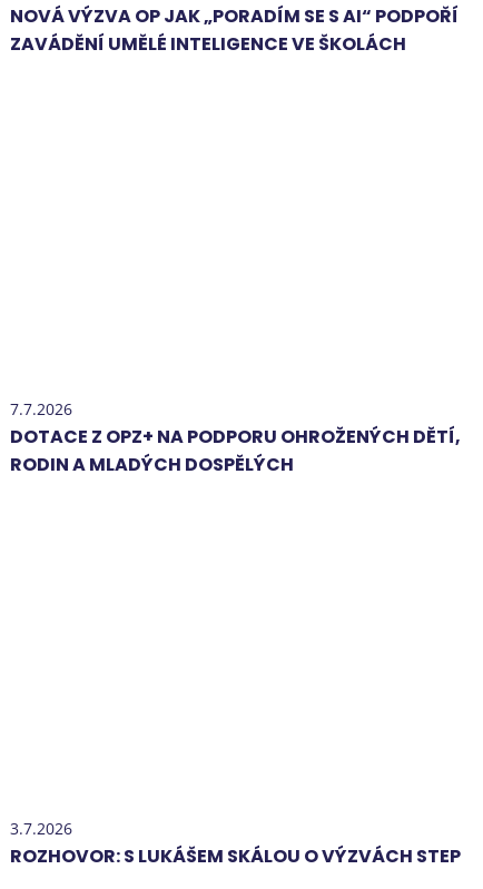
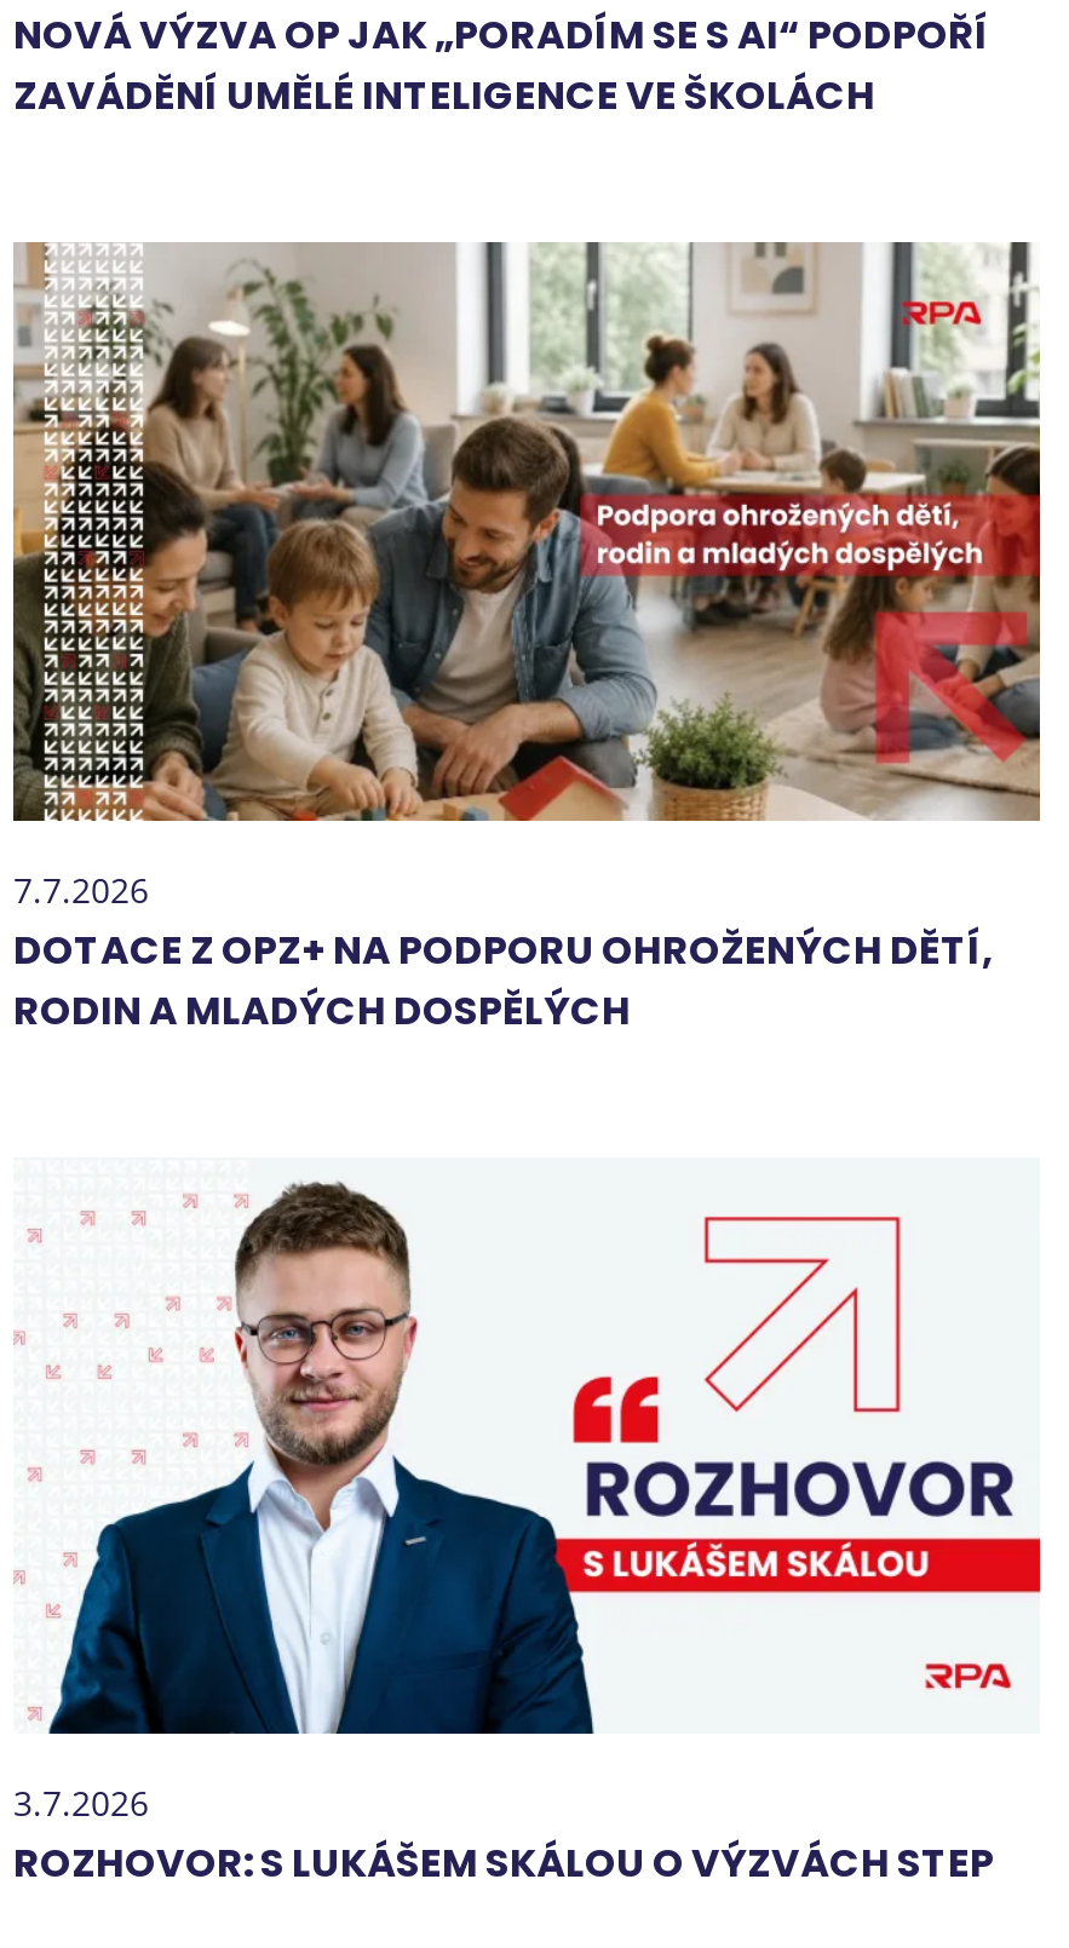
+ [image]

+ [image]
